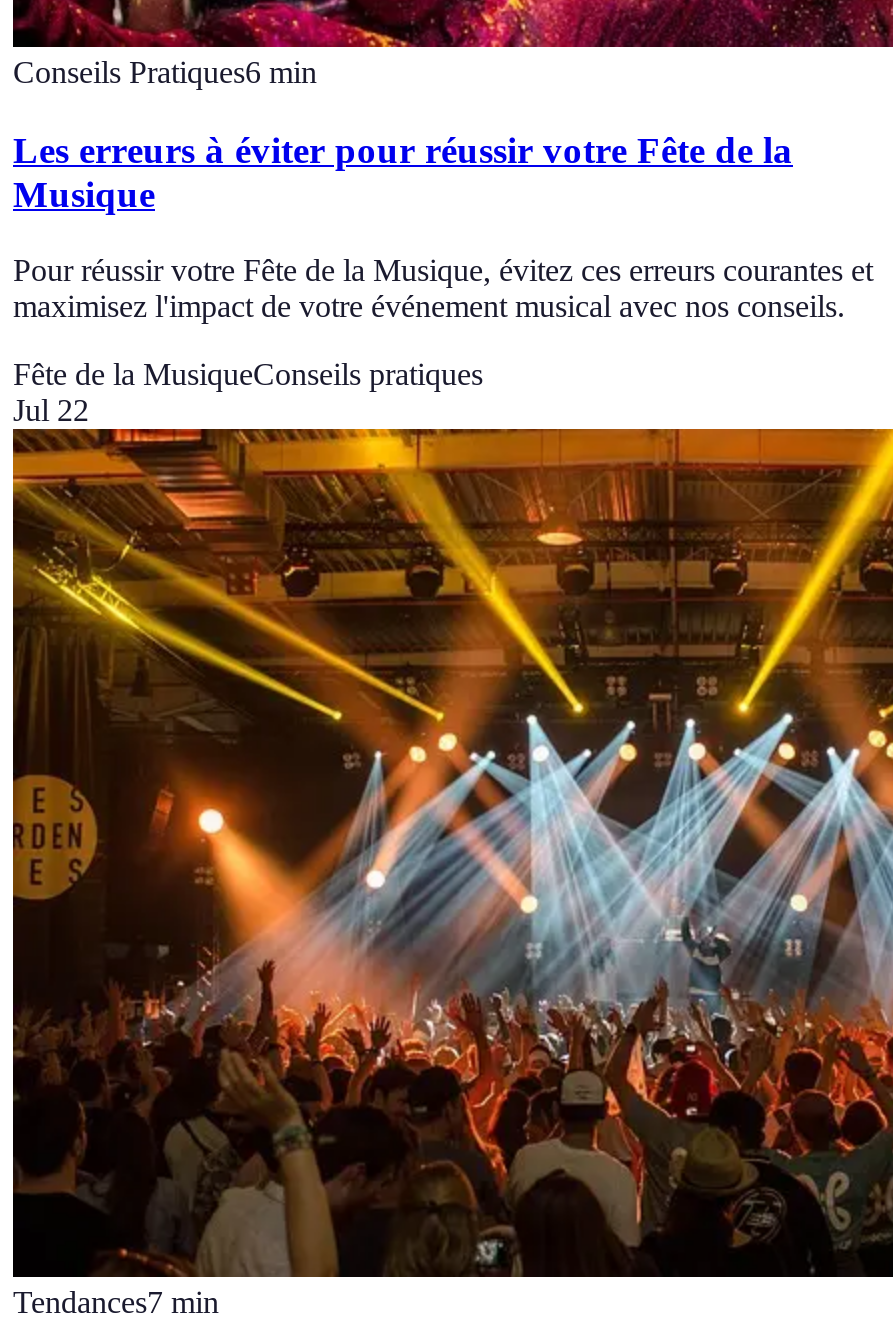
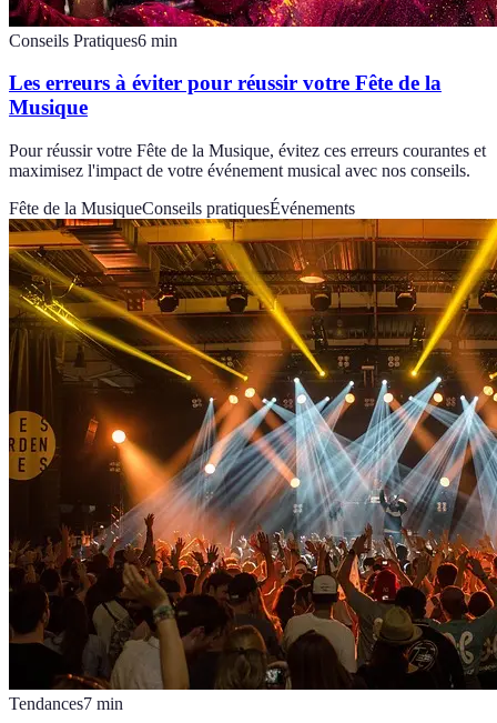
- Fête de la MusiqueConseils pratiques
- Jul 22
+ Fête de la MusiqueConseils pratiquesÉvénements
